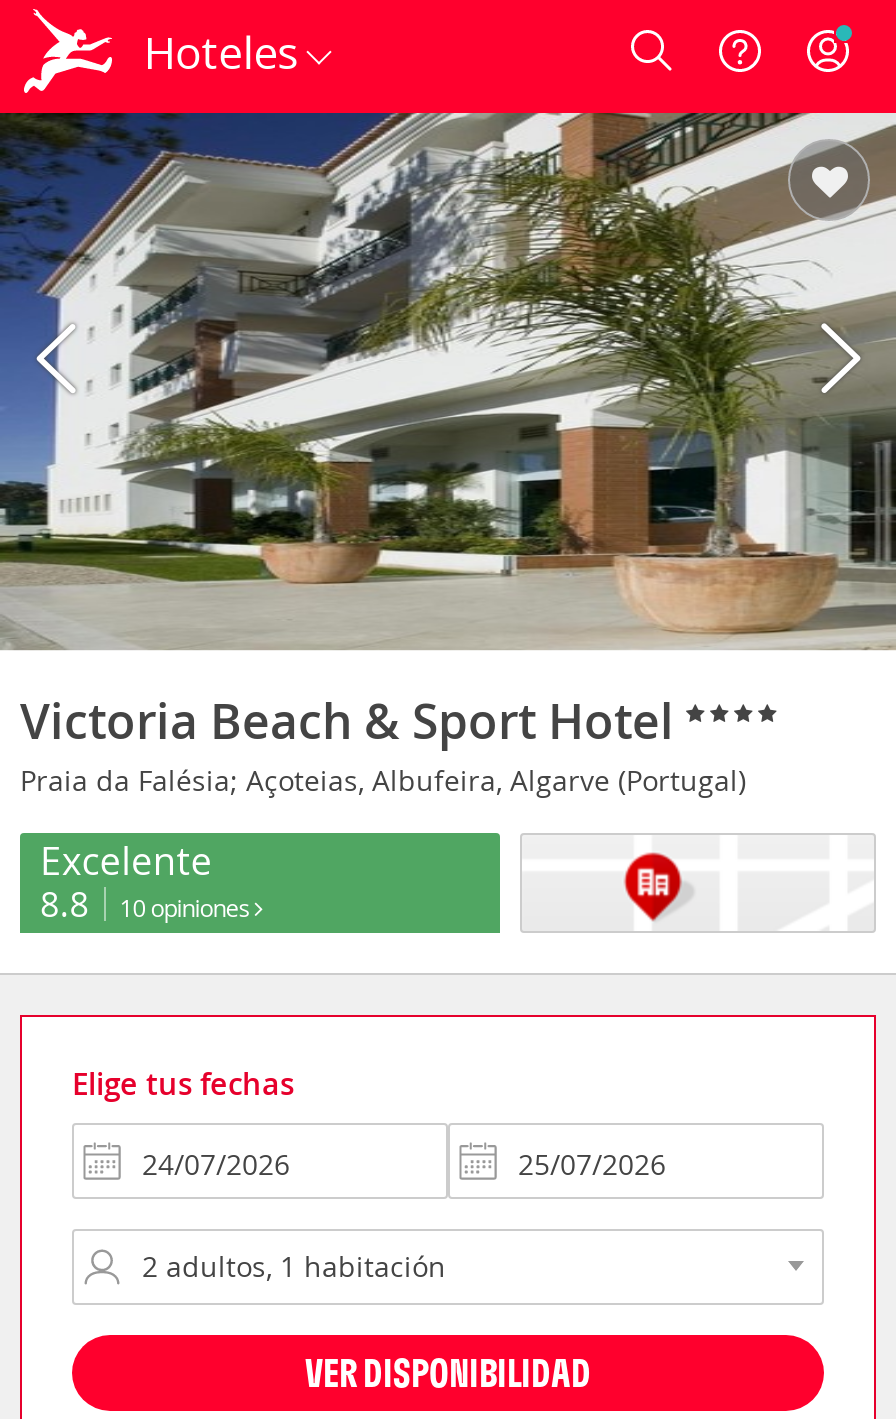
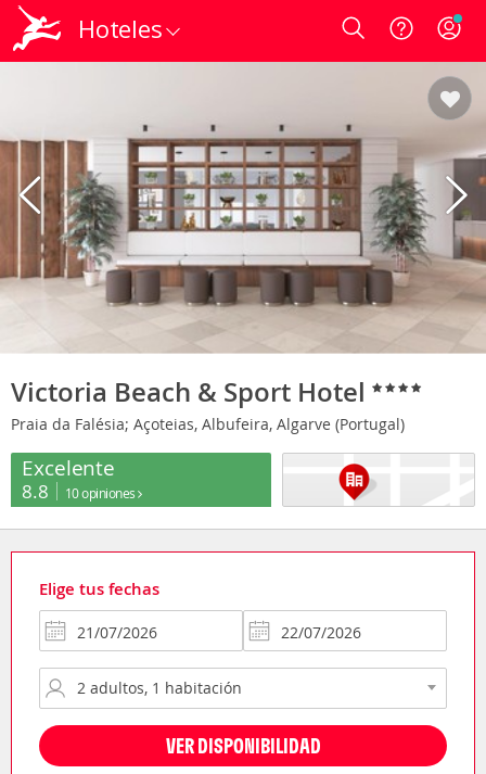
- [image]
+ [image]
